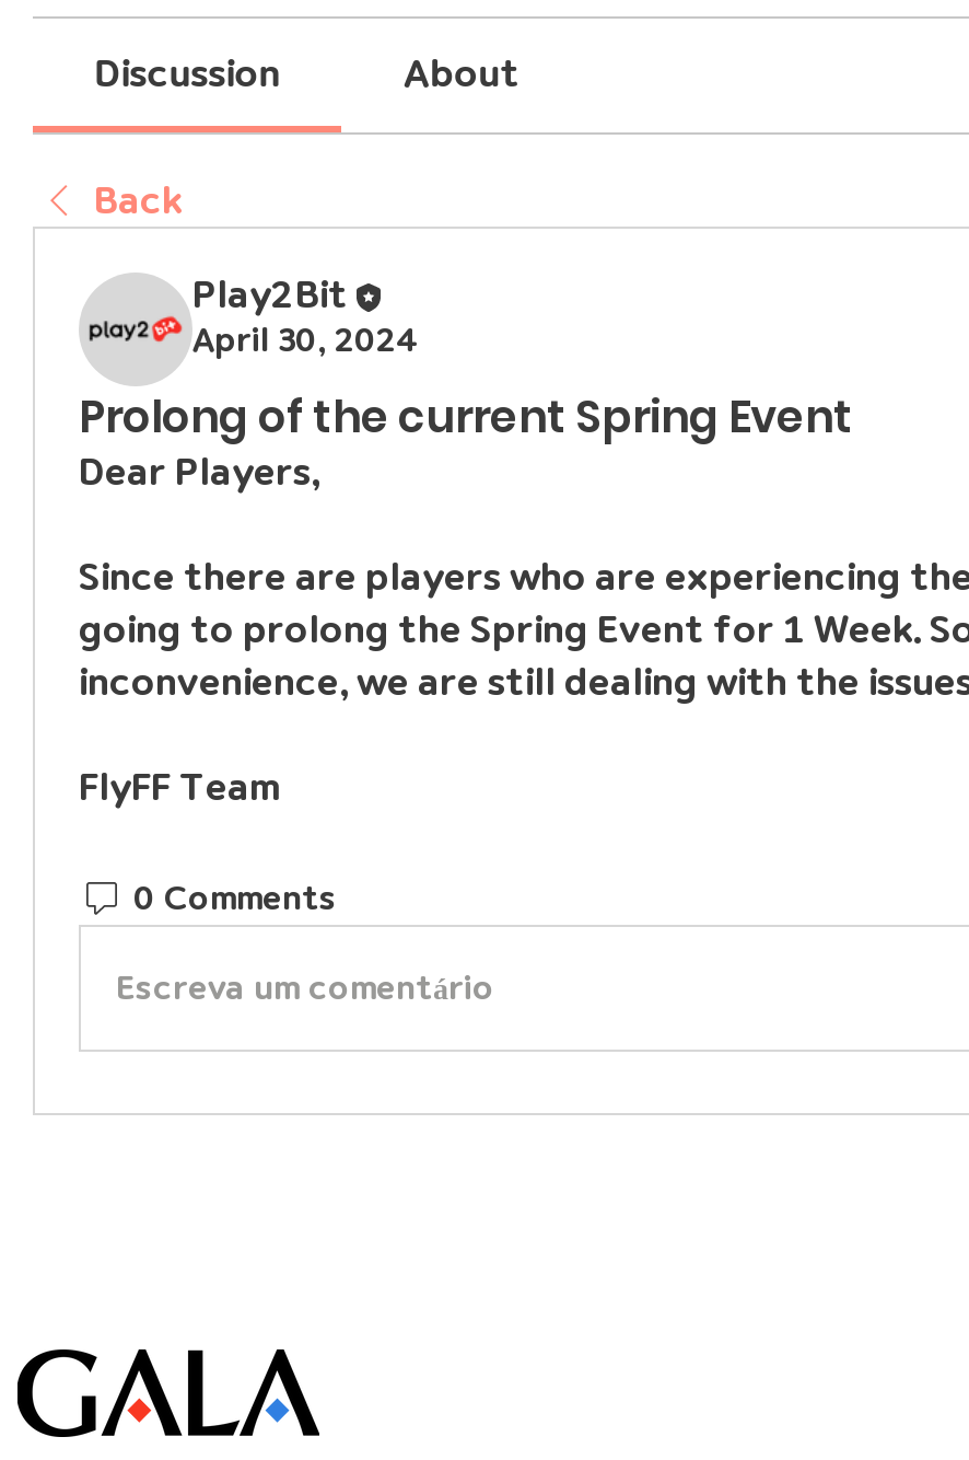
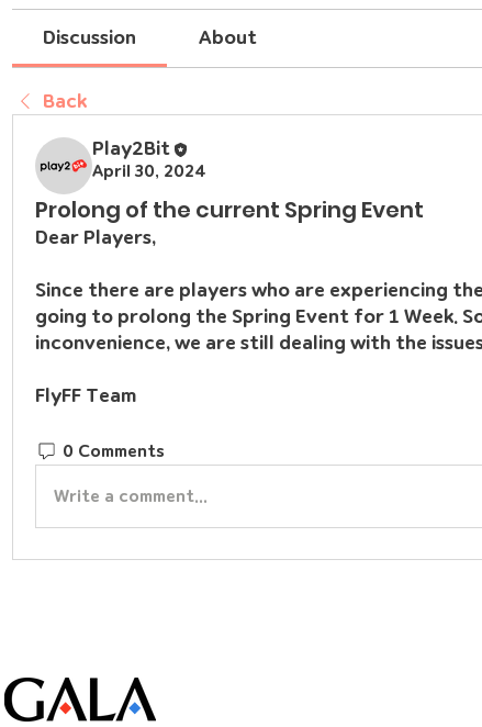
- Escreva um comentário
+ Write a comment...
